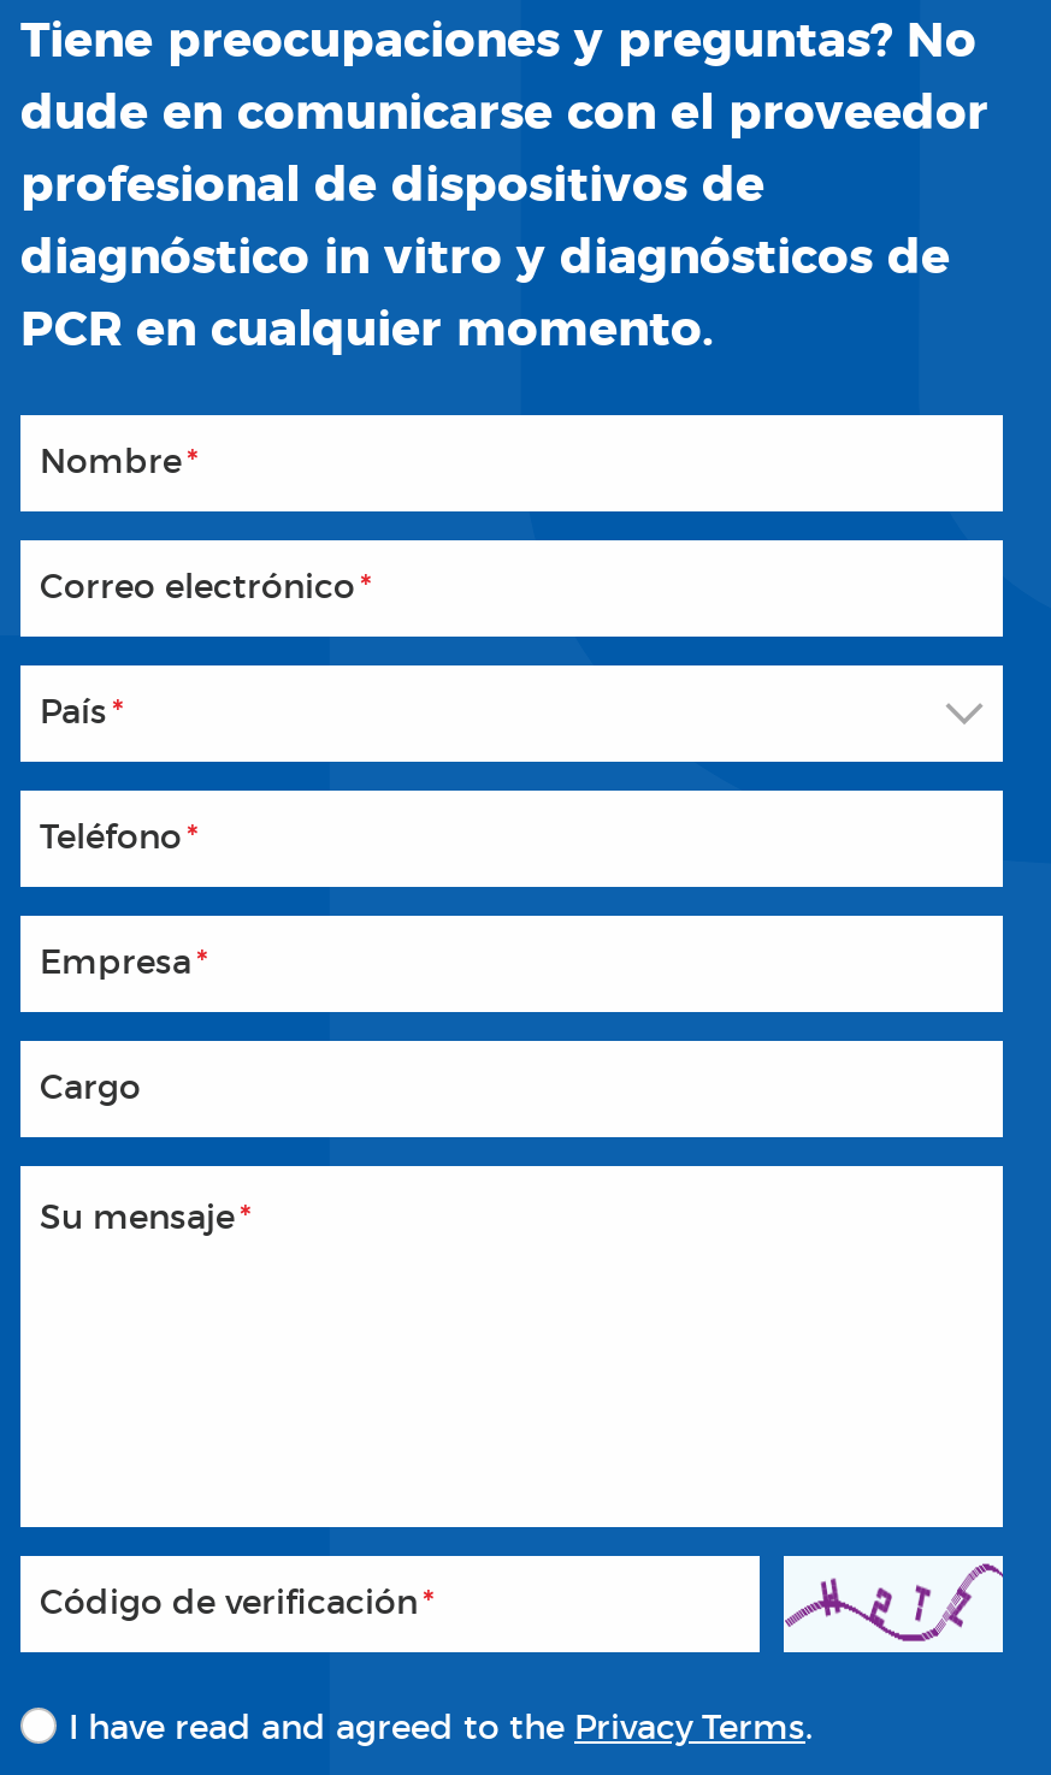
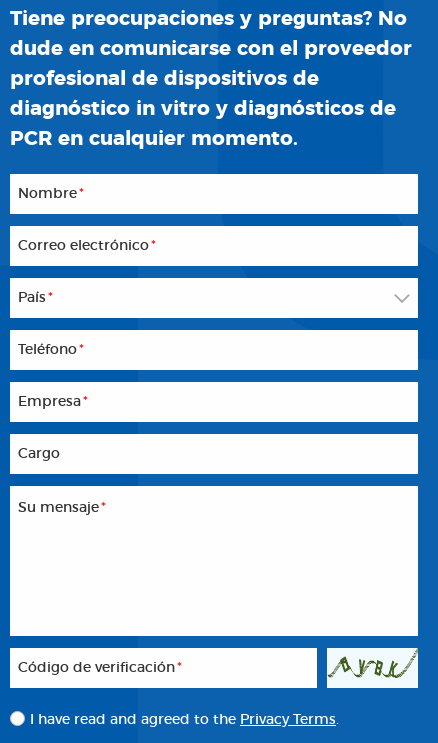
- [image]
+ [image]
